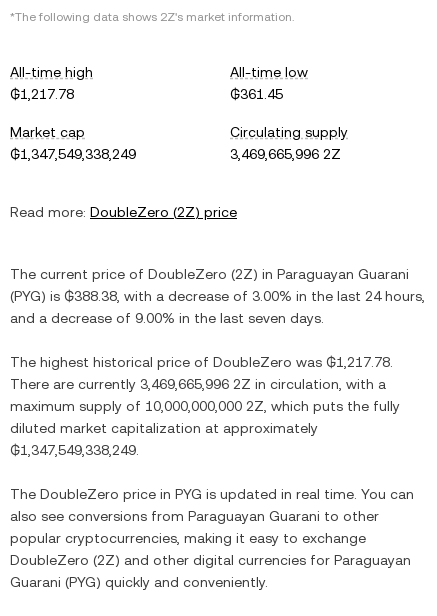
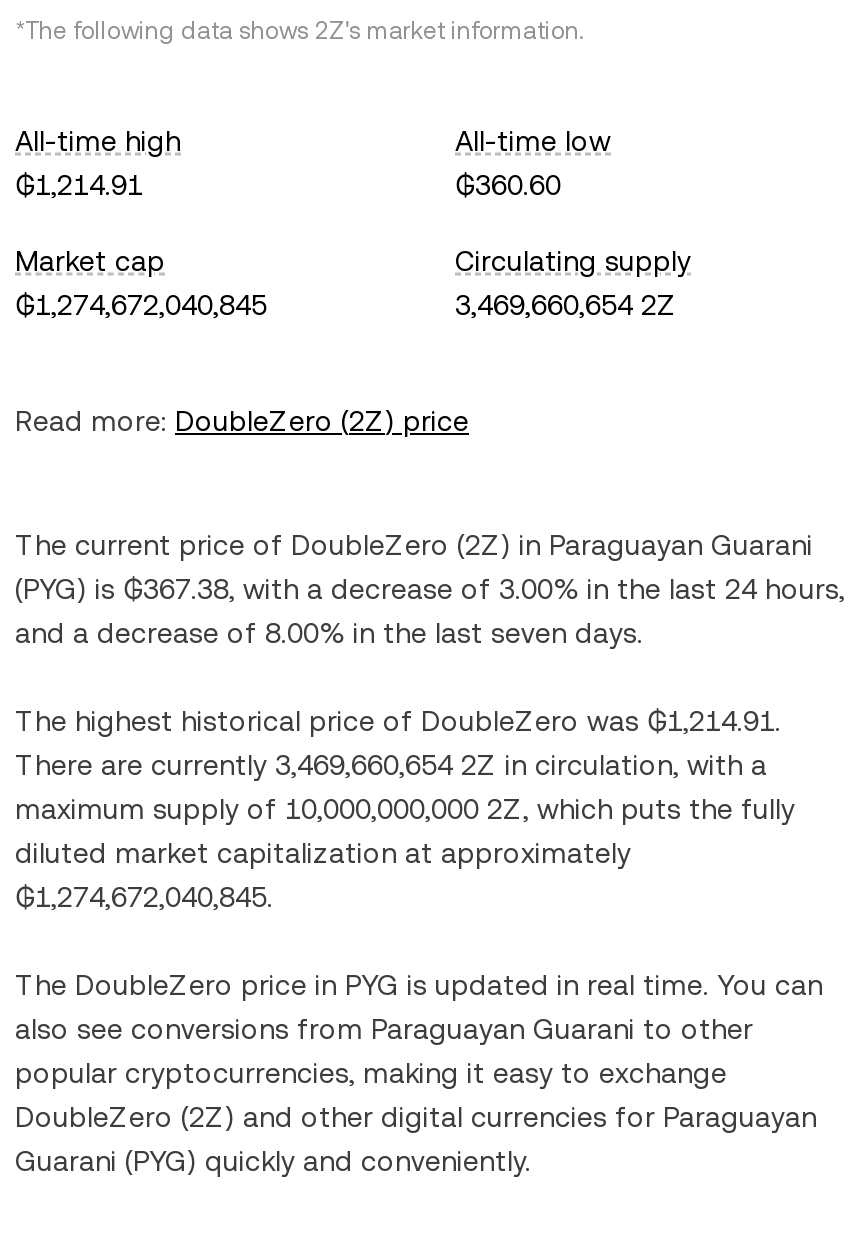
- ₲1,217.78
+ ₲1,214.91

- ₲361.45
+ ₲360.60

- ₲1,347,549,338,249
+ ₲1,274,672,040,845

- 3,469,665,996 2Z
+ 3,469,660,654 2Z

- (PYG) is ₲388.38, with a decrease of 3.00% in the last 24 hours,
+ (PYG) is ₲367.38, with a decrease of 3.00% in the last 24 hours,

- and a decrease of 9.00% in the last seven days.
+ and a decrease of 8.00% in the last seven days.

- The highest historical price of DoubleZero was ₲1,217.78.
+ The highest historical price of DoubleZero was ₲1,214.91.

- There are currently 3,469,665,996 2Z in circulation, with a
+ There are currently 3,469,660,654 2Z in circulation, with a

- ₲1,347,549,338,249.
+ ₲1,274,672,040,845.
